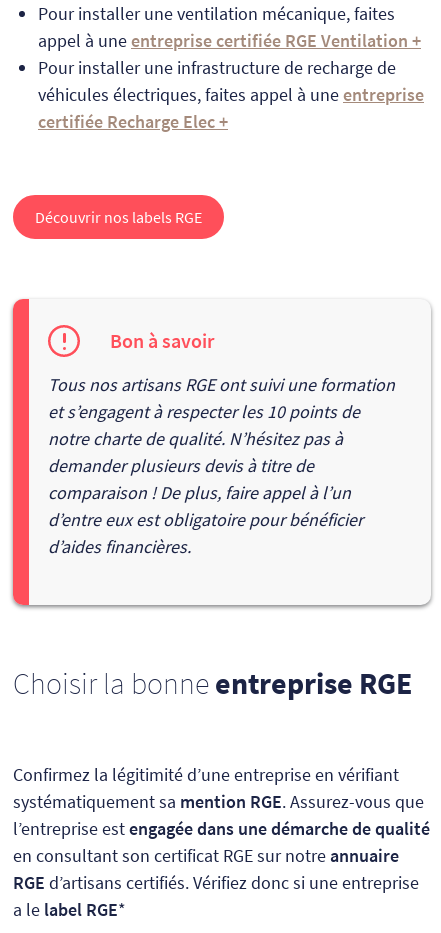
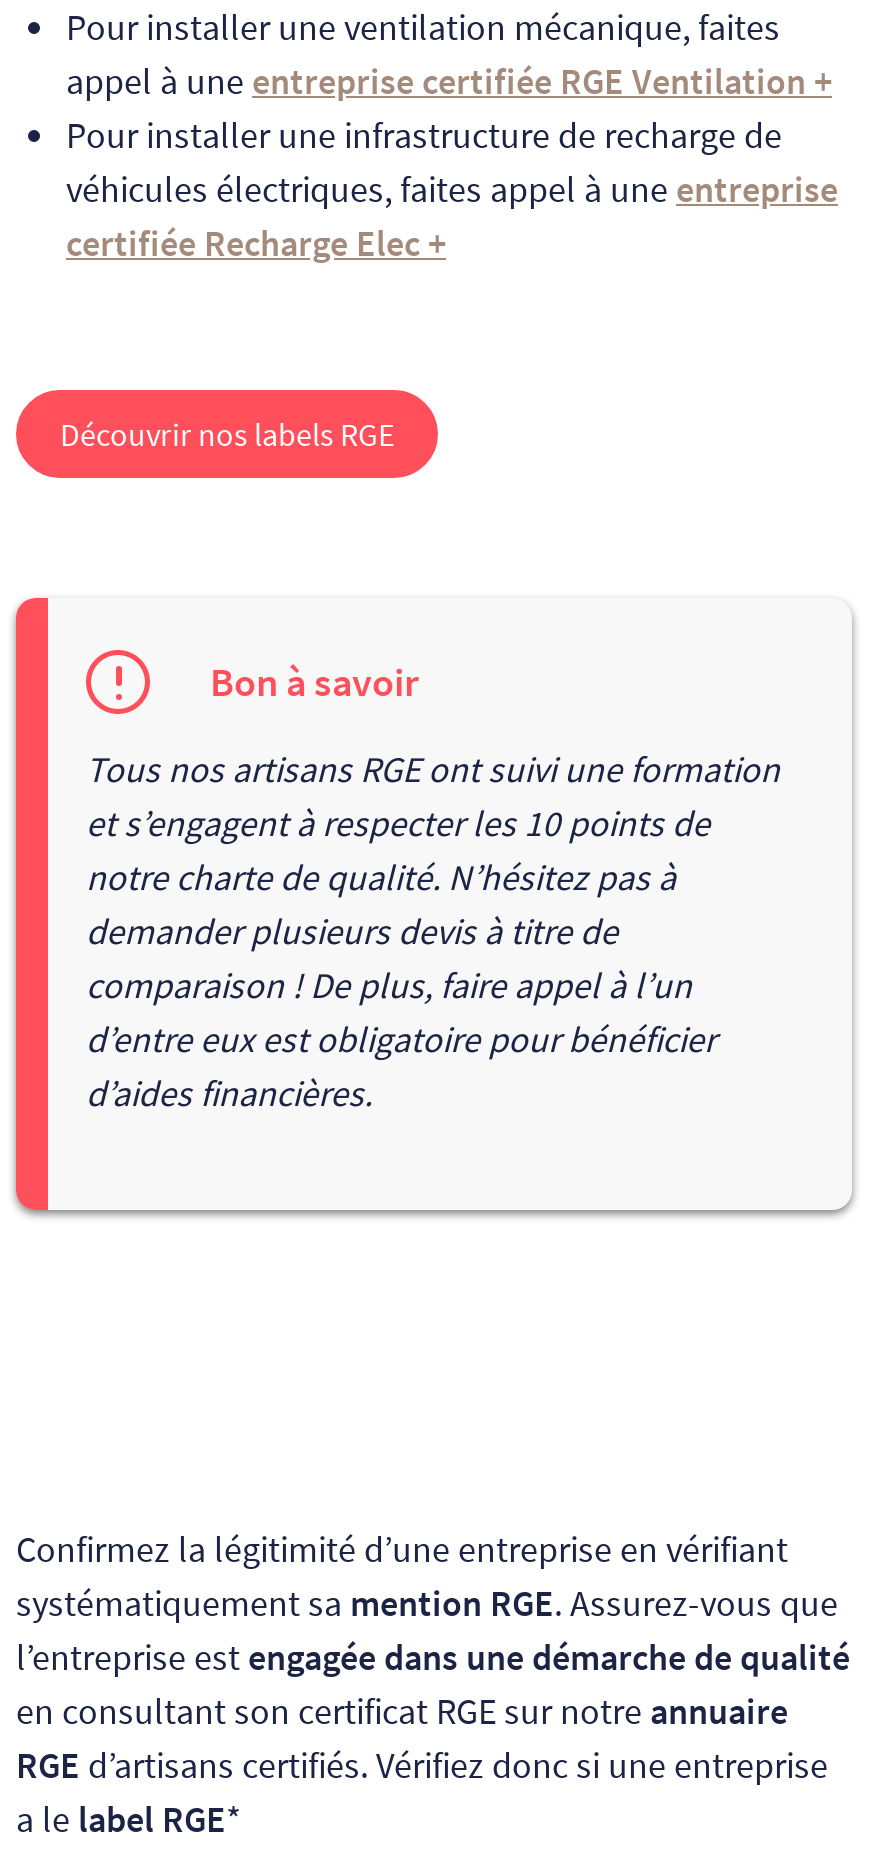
- Choisir la bonne entreprise RGE
